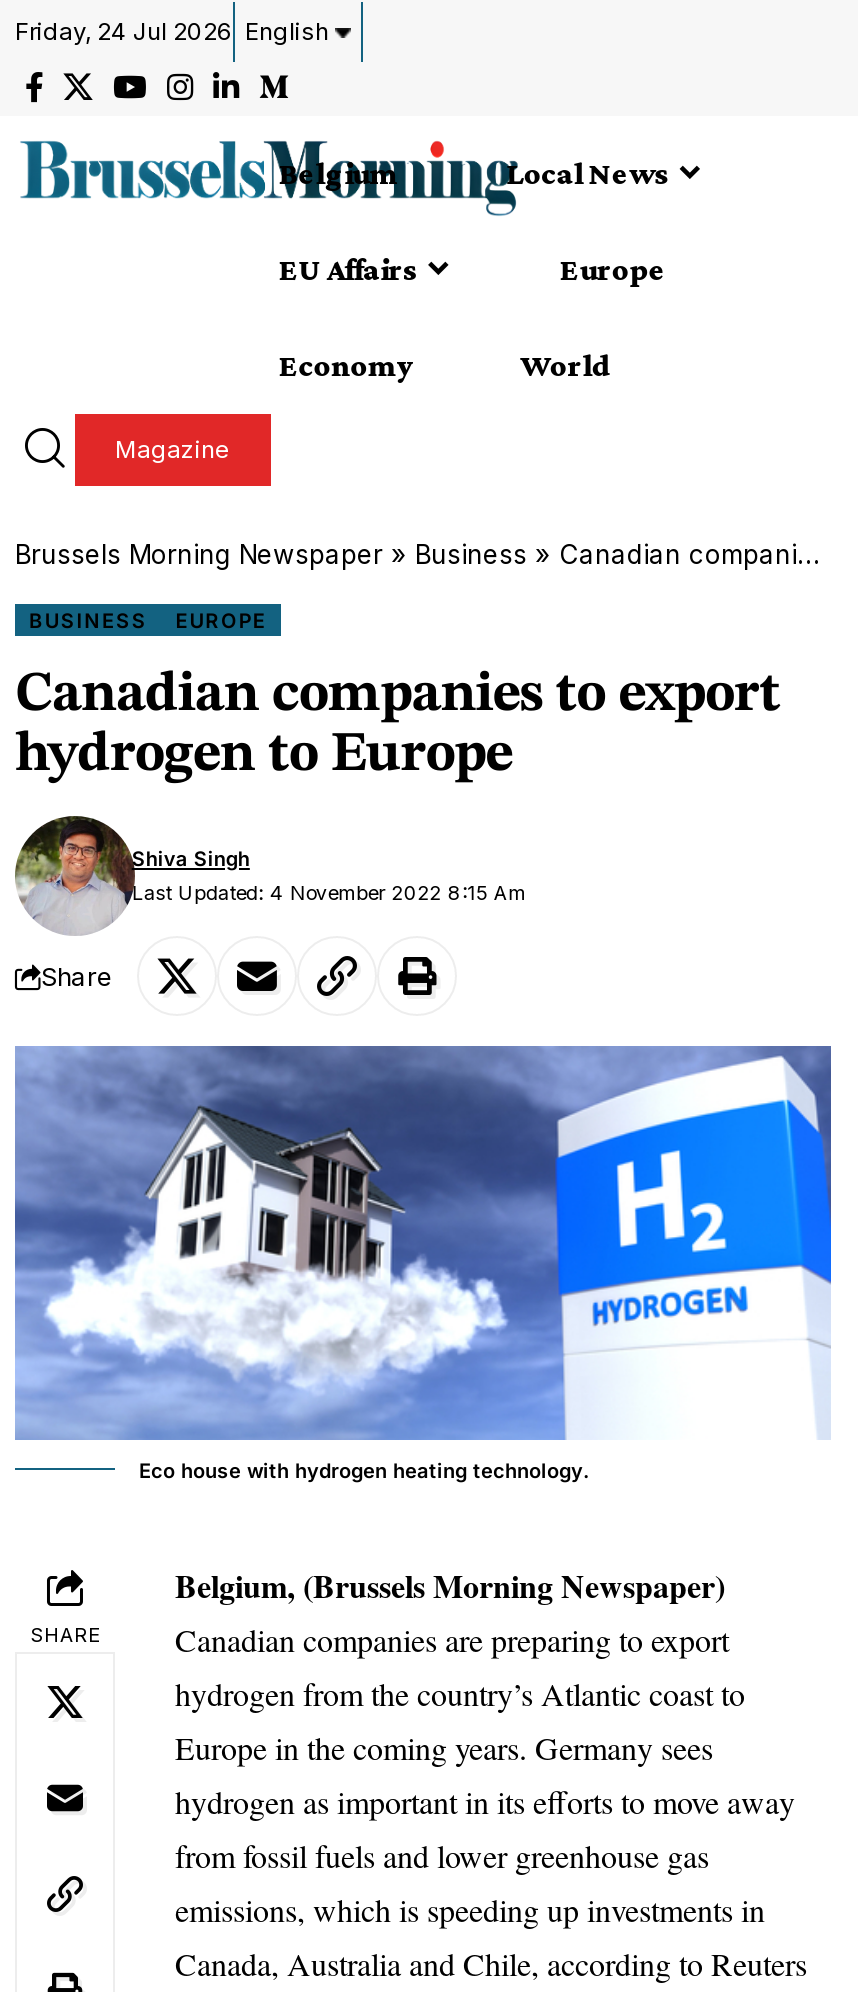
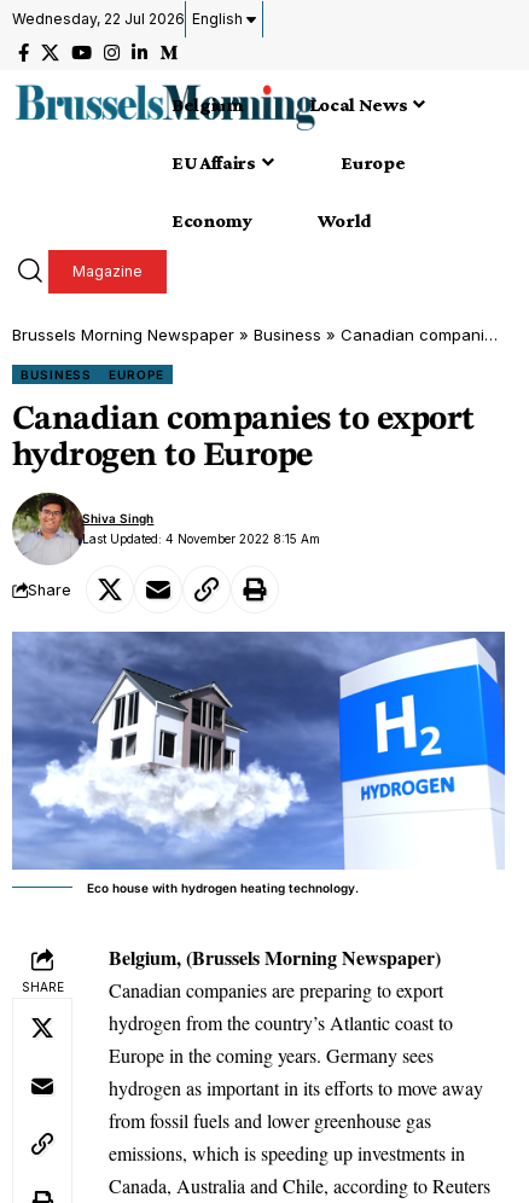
- Friday, 24 Jul 2026 English
+ Wednesday, 22 Jul 2026 English
